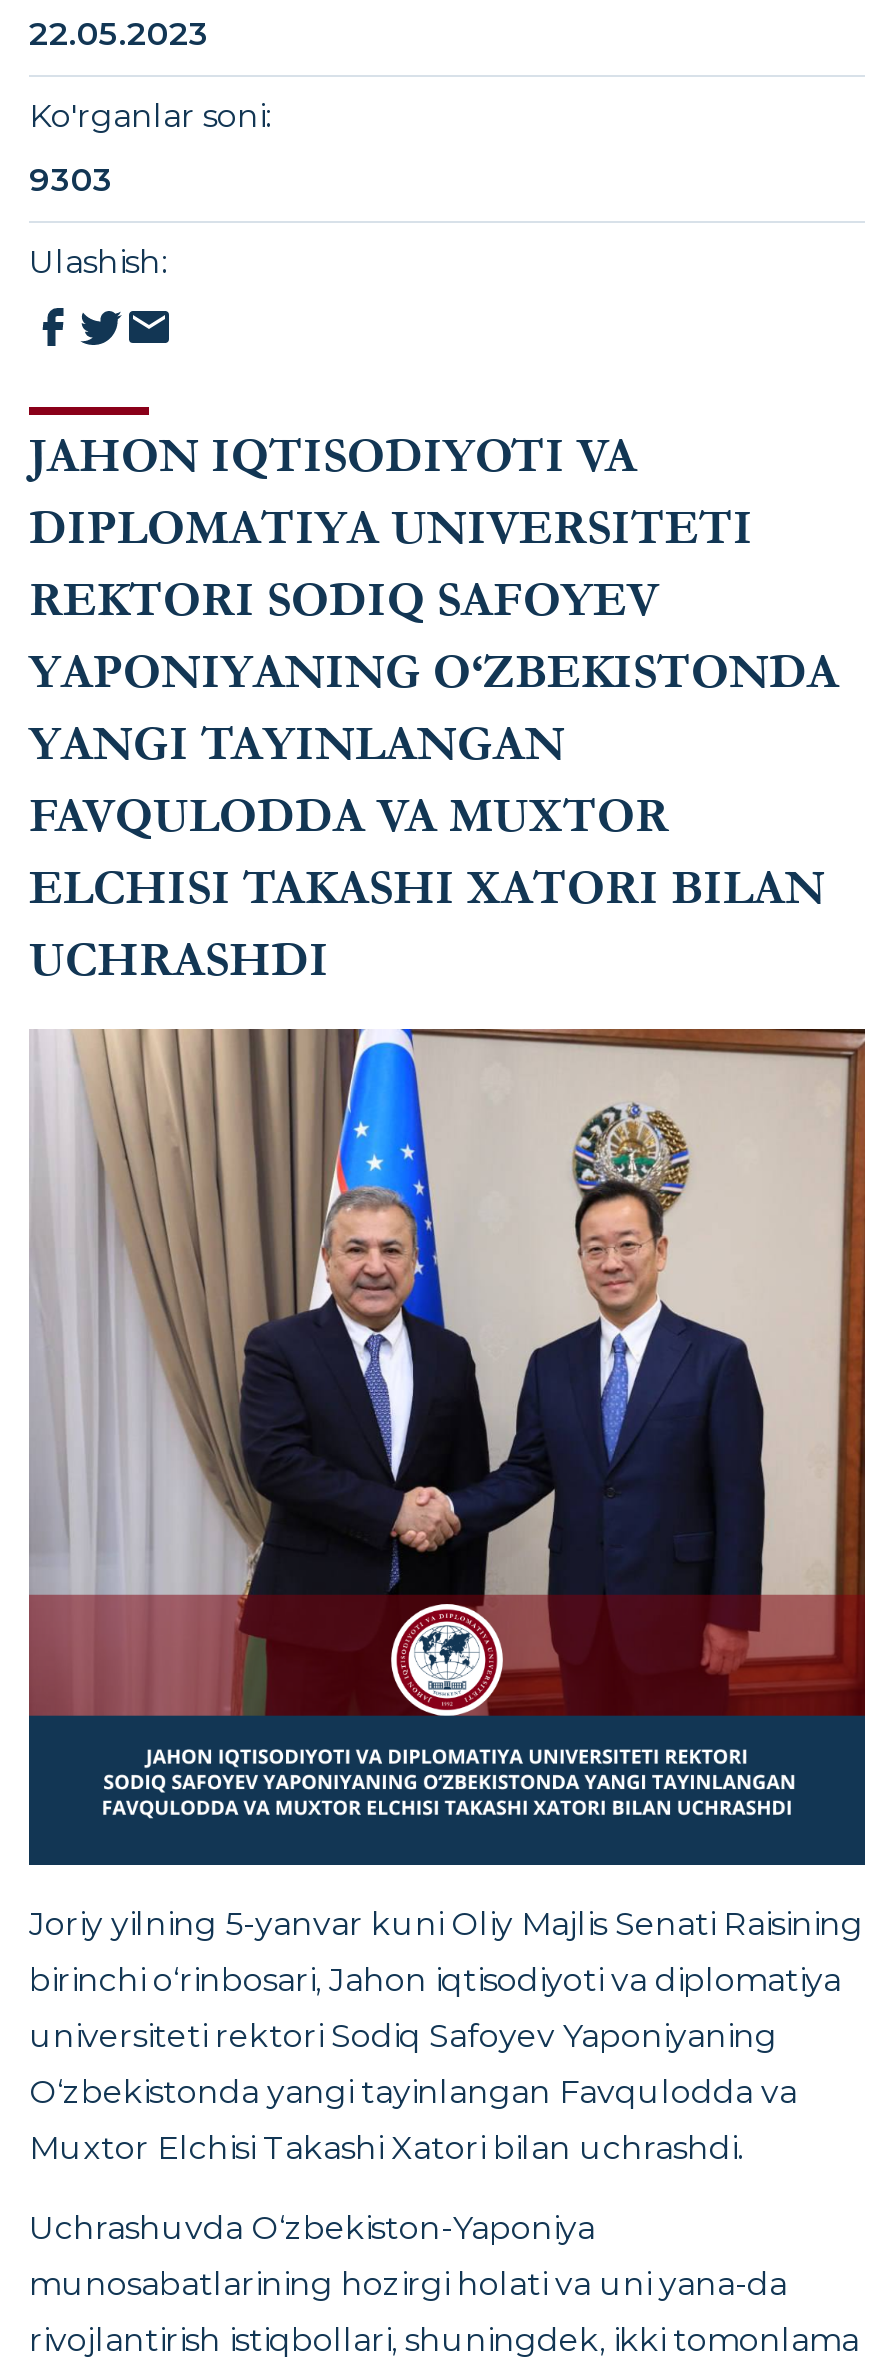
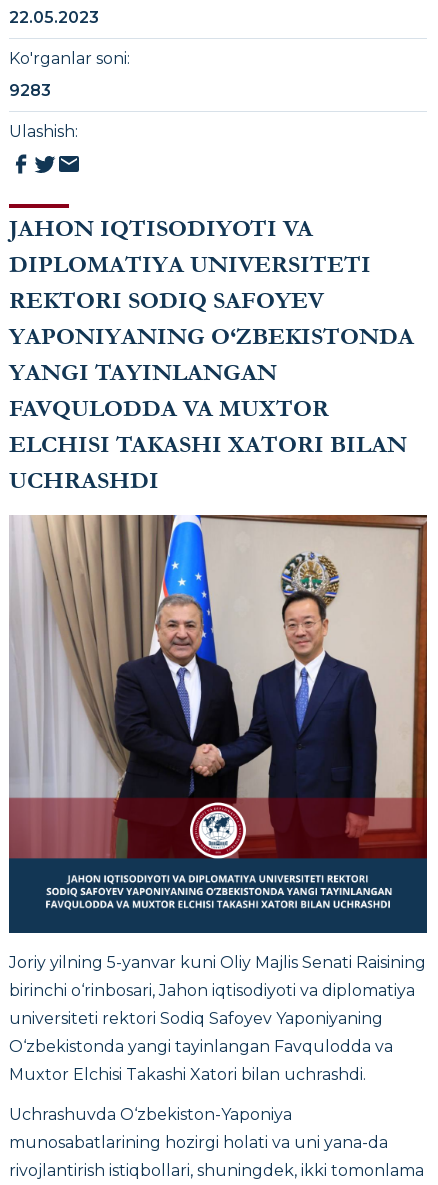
- 9303
+ 9283
